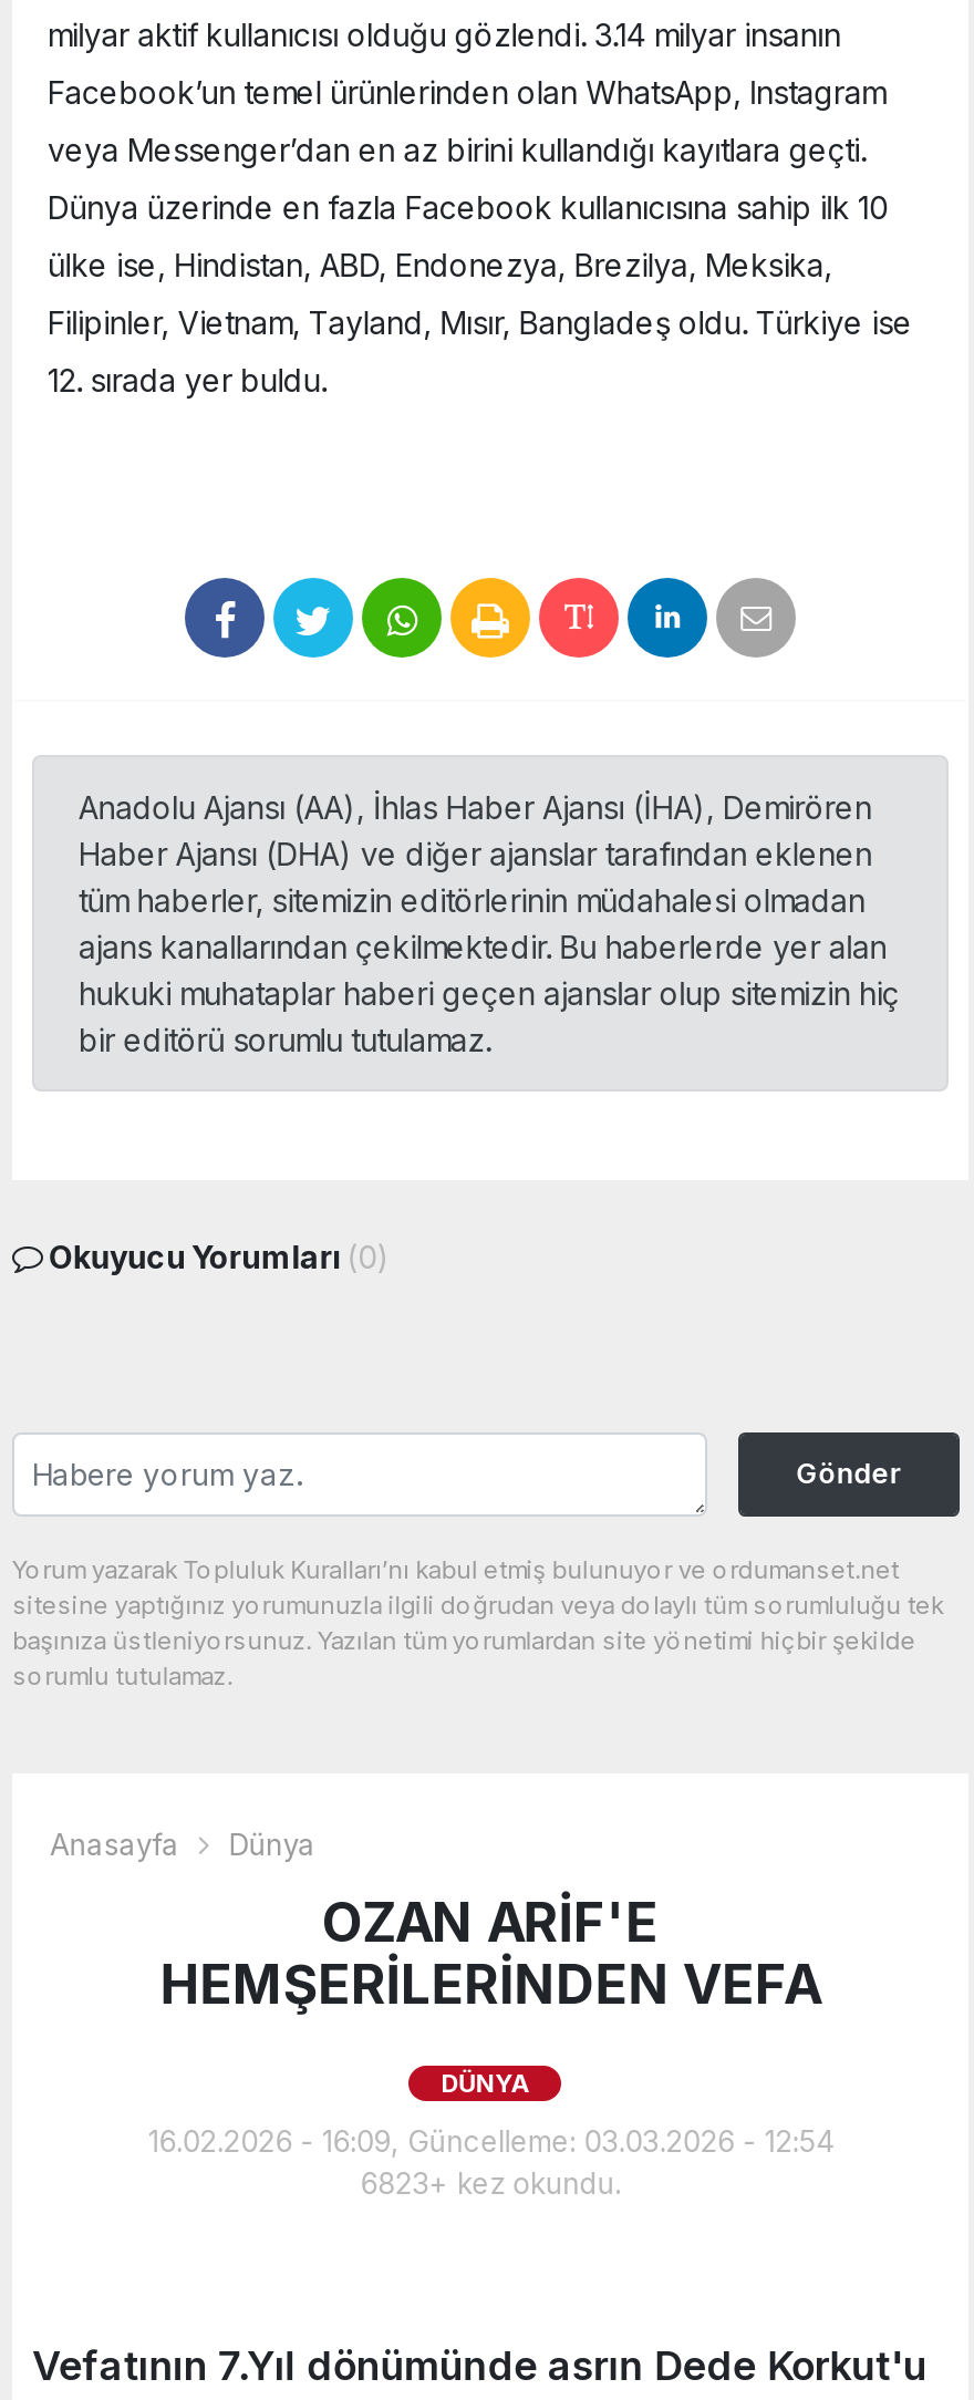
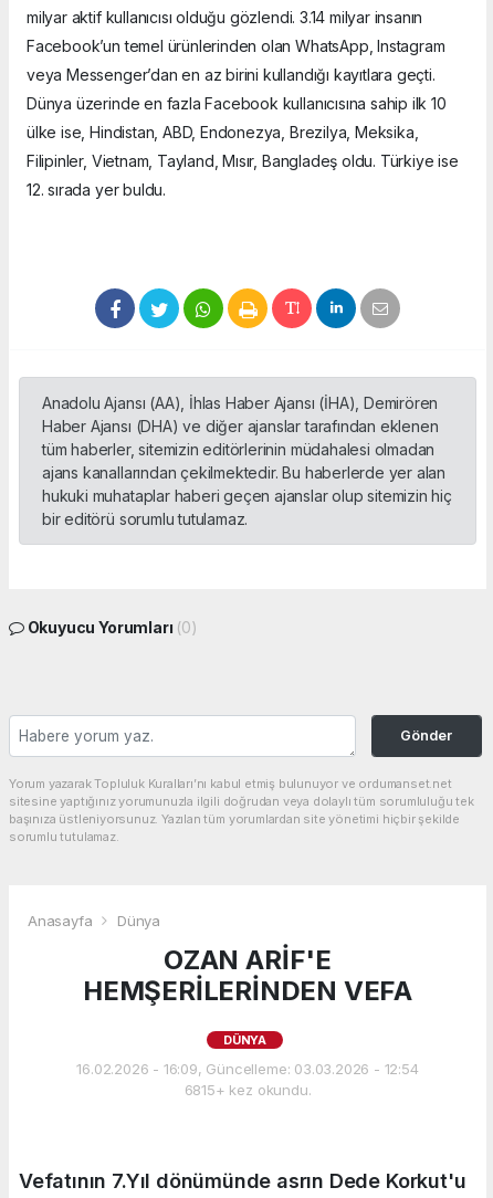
- 6823+ kez okundu.
+ 6815+ kez okundu.
